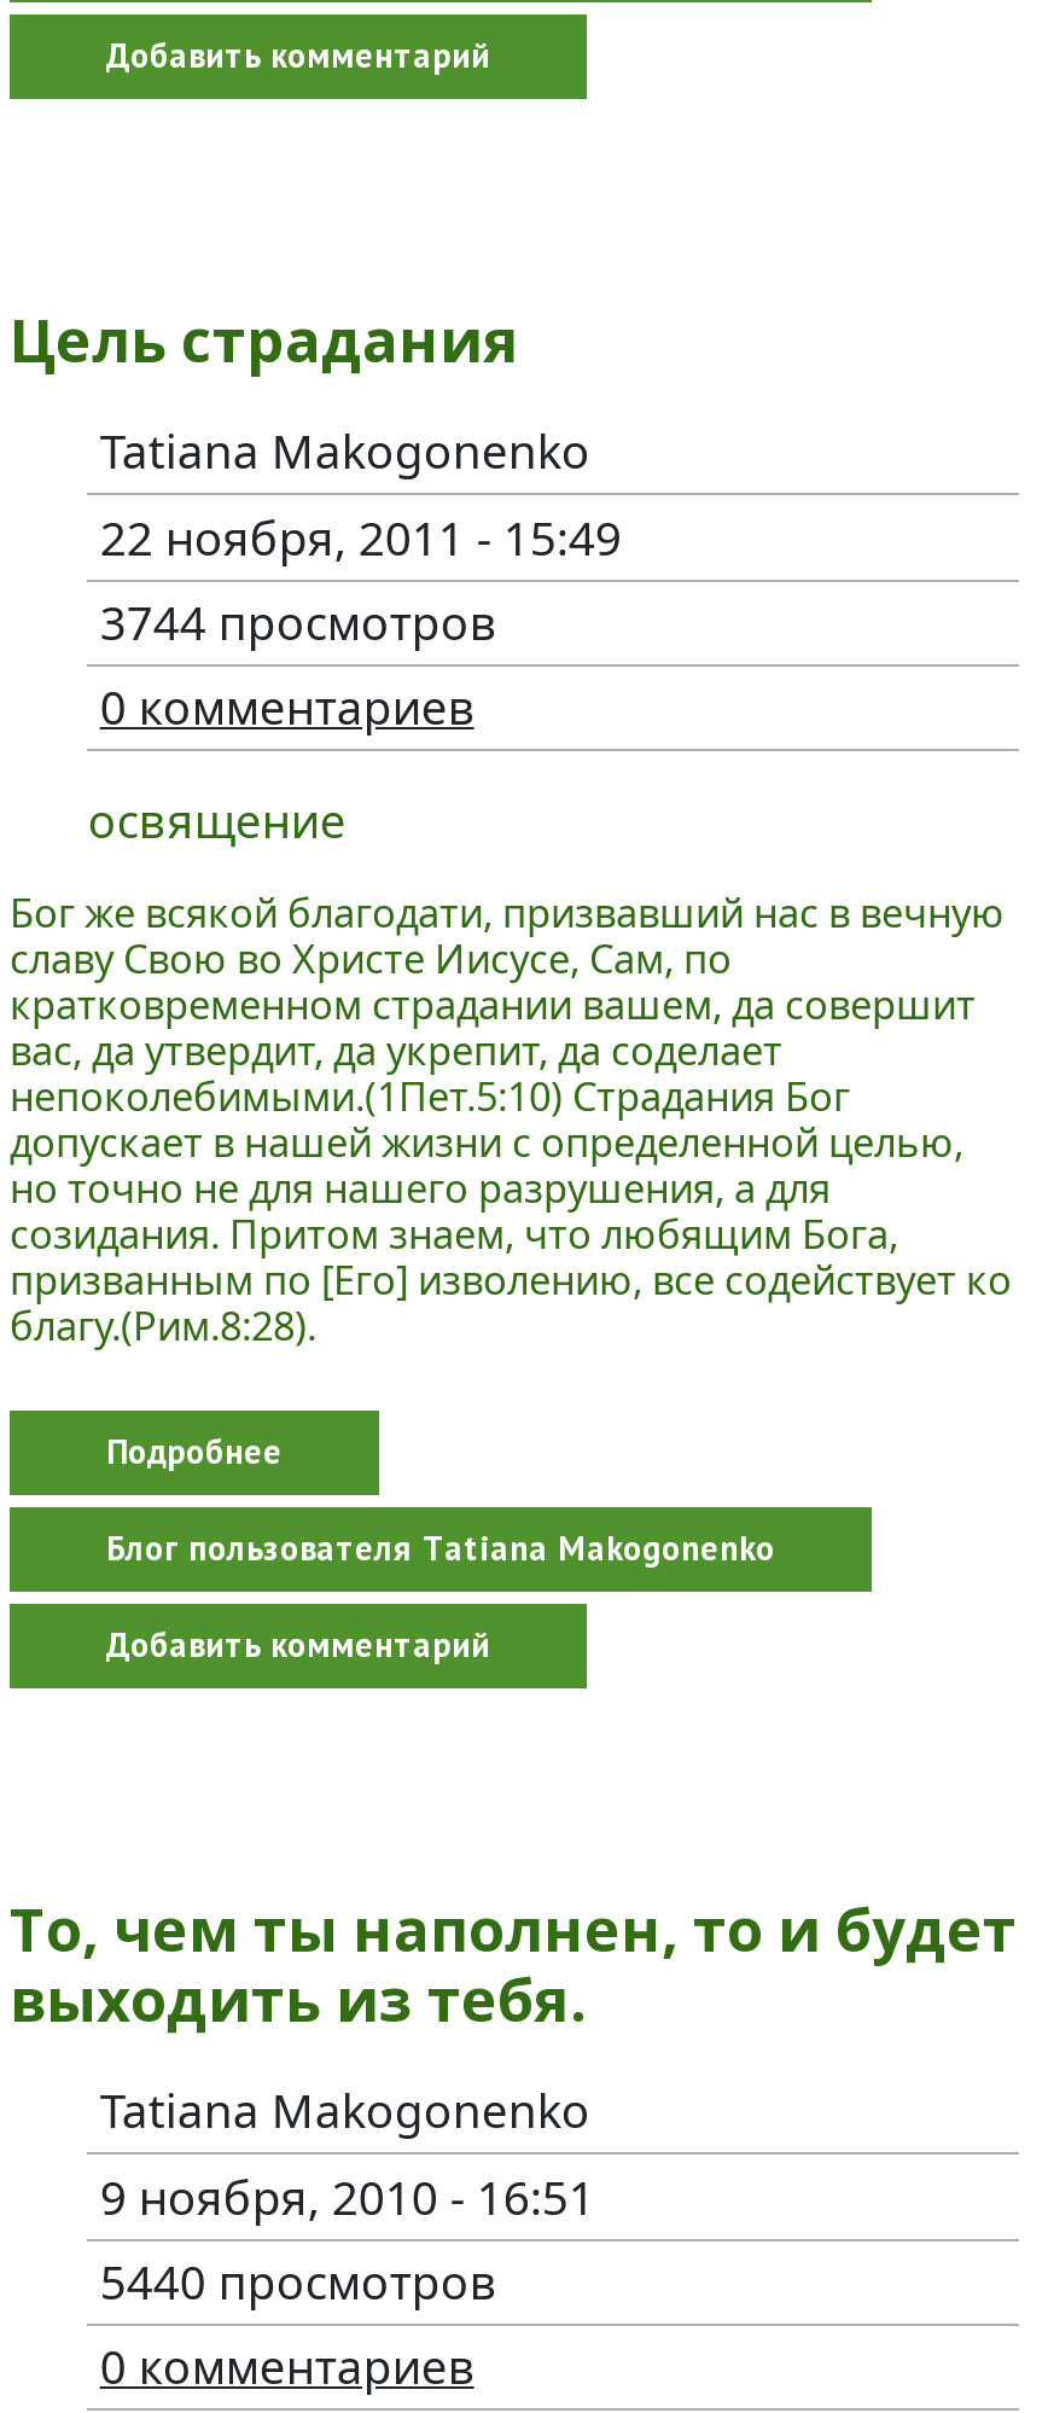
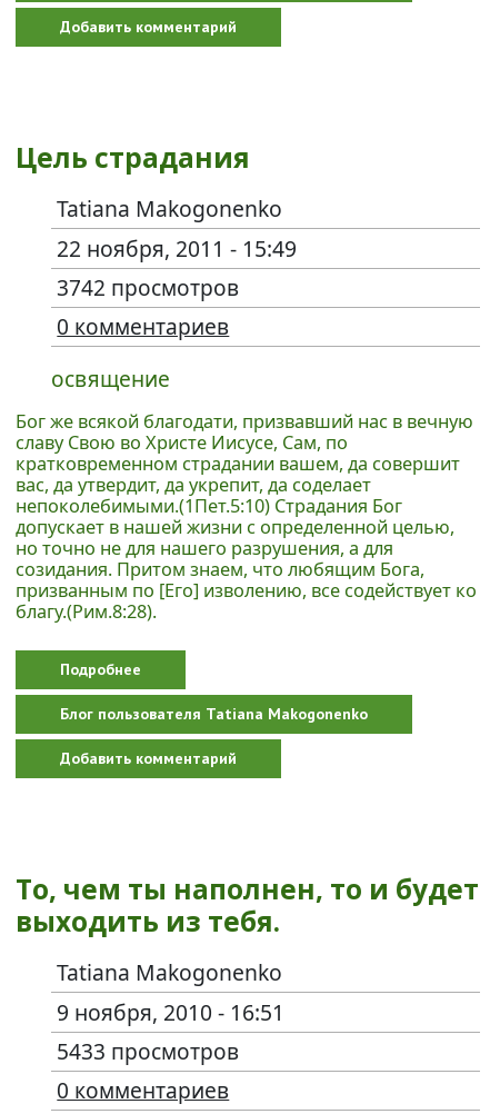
- 3744 просмотров
+ 3742 просмотров

- 5440 просмотров
+ 5433 просмотров
